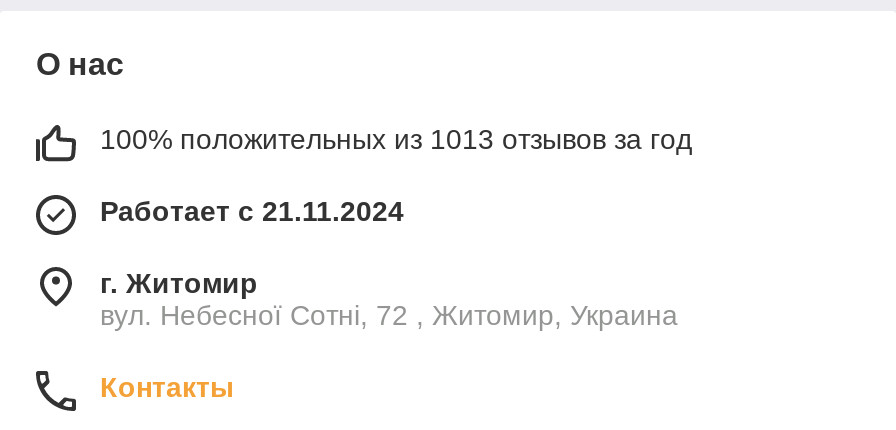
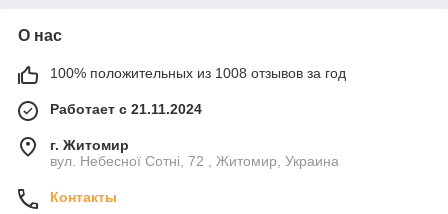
- 100% положительных из 1013 отзывов за год
+ 100% положительных из 1008 отзывов за год
